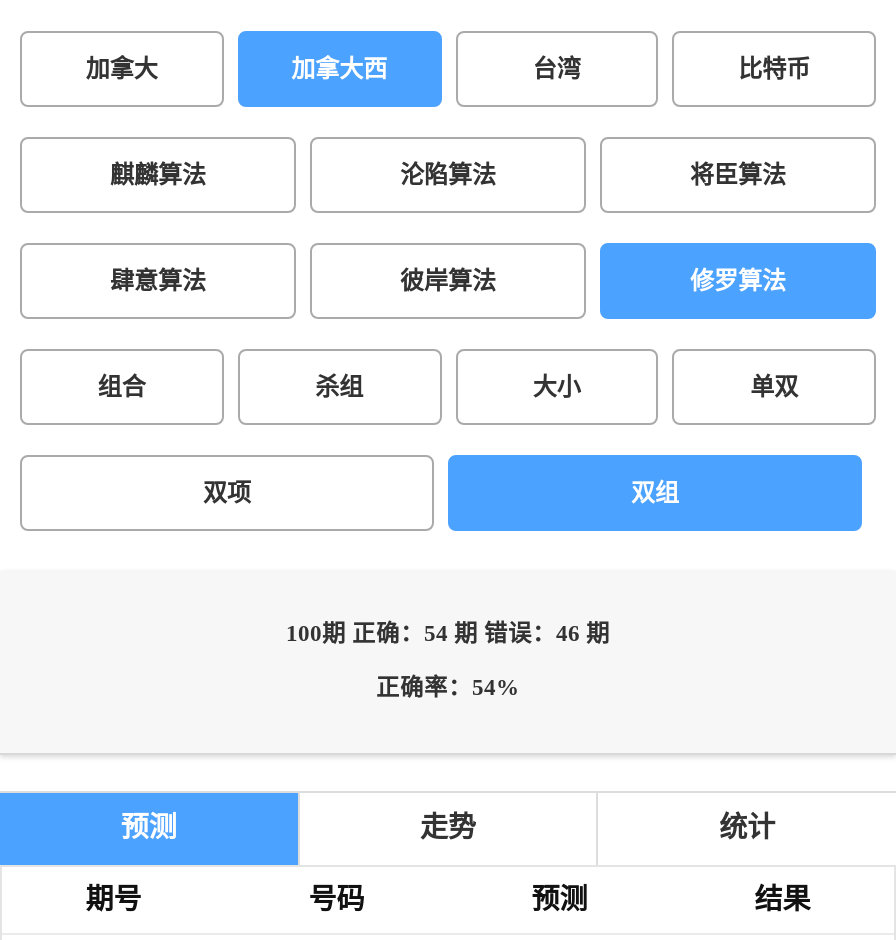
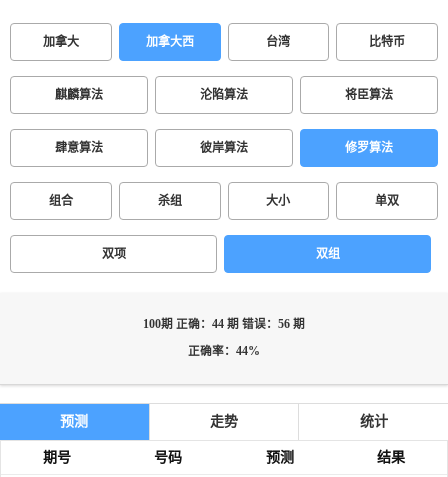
- 100期 正确：54 期 错误：46 期
+ 100期 正确：44 期 错误：56 期

- 正确率：54%
+ 正确率：44%
